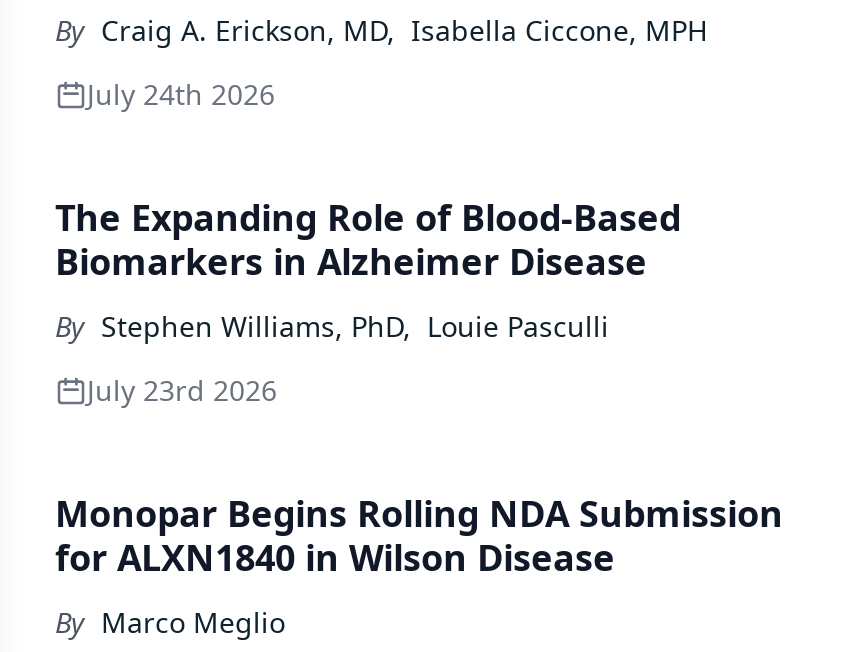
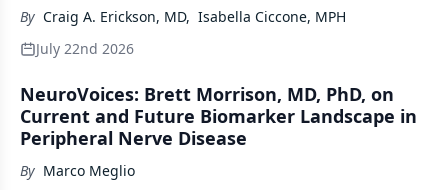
- July 24th 2026
- The Expanding Role of Blood-Based
- Biomarkers in Alzheimer Disease
- By Stephen Williams, PhD, Louie Pasculli
- July 23rd 2026
- Monopar Begins Rolling NDA Submission
- for ALXN1840 in Wilson Disease
+ July 22nd 2026
+ NeuroVoices: Brett Morrison, MD, PhD, on
+ Current and Future Biomarker Landscape in
+ Peripheral Nerve Disease
